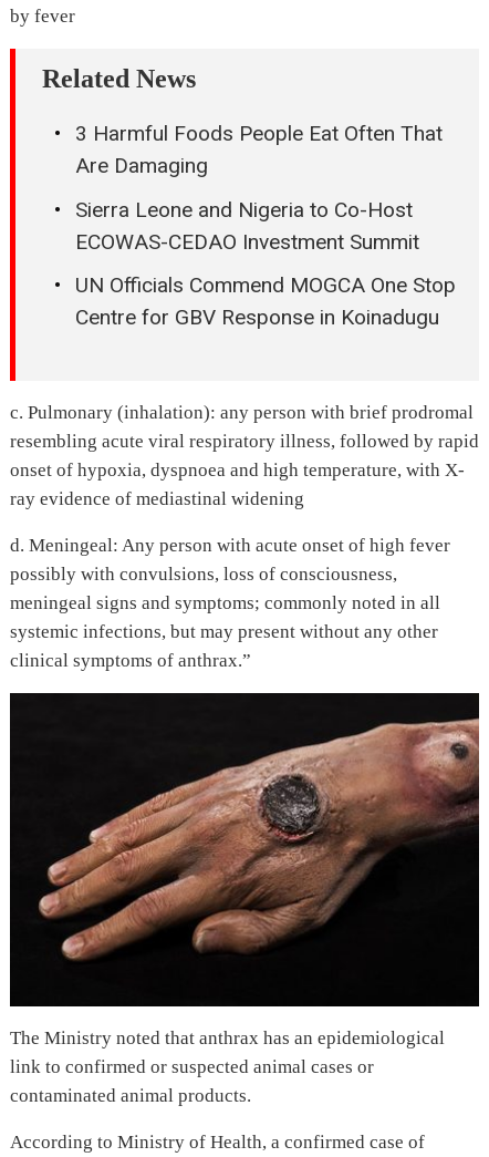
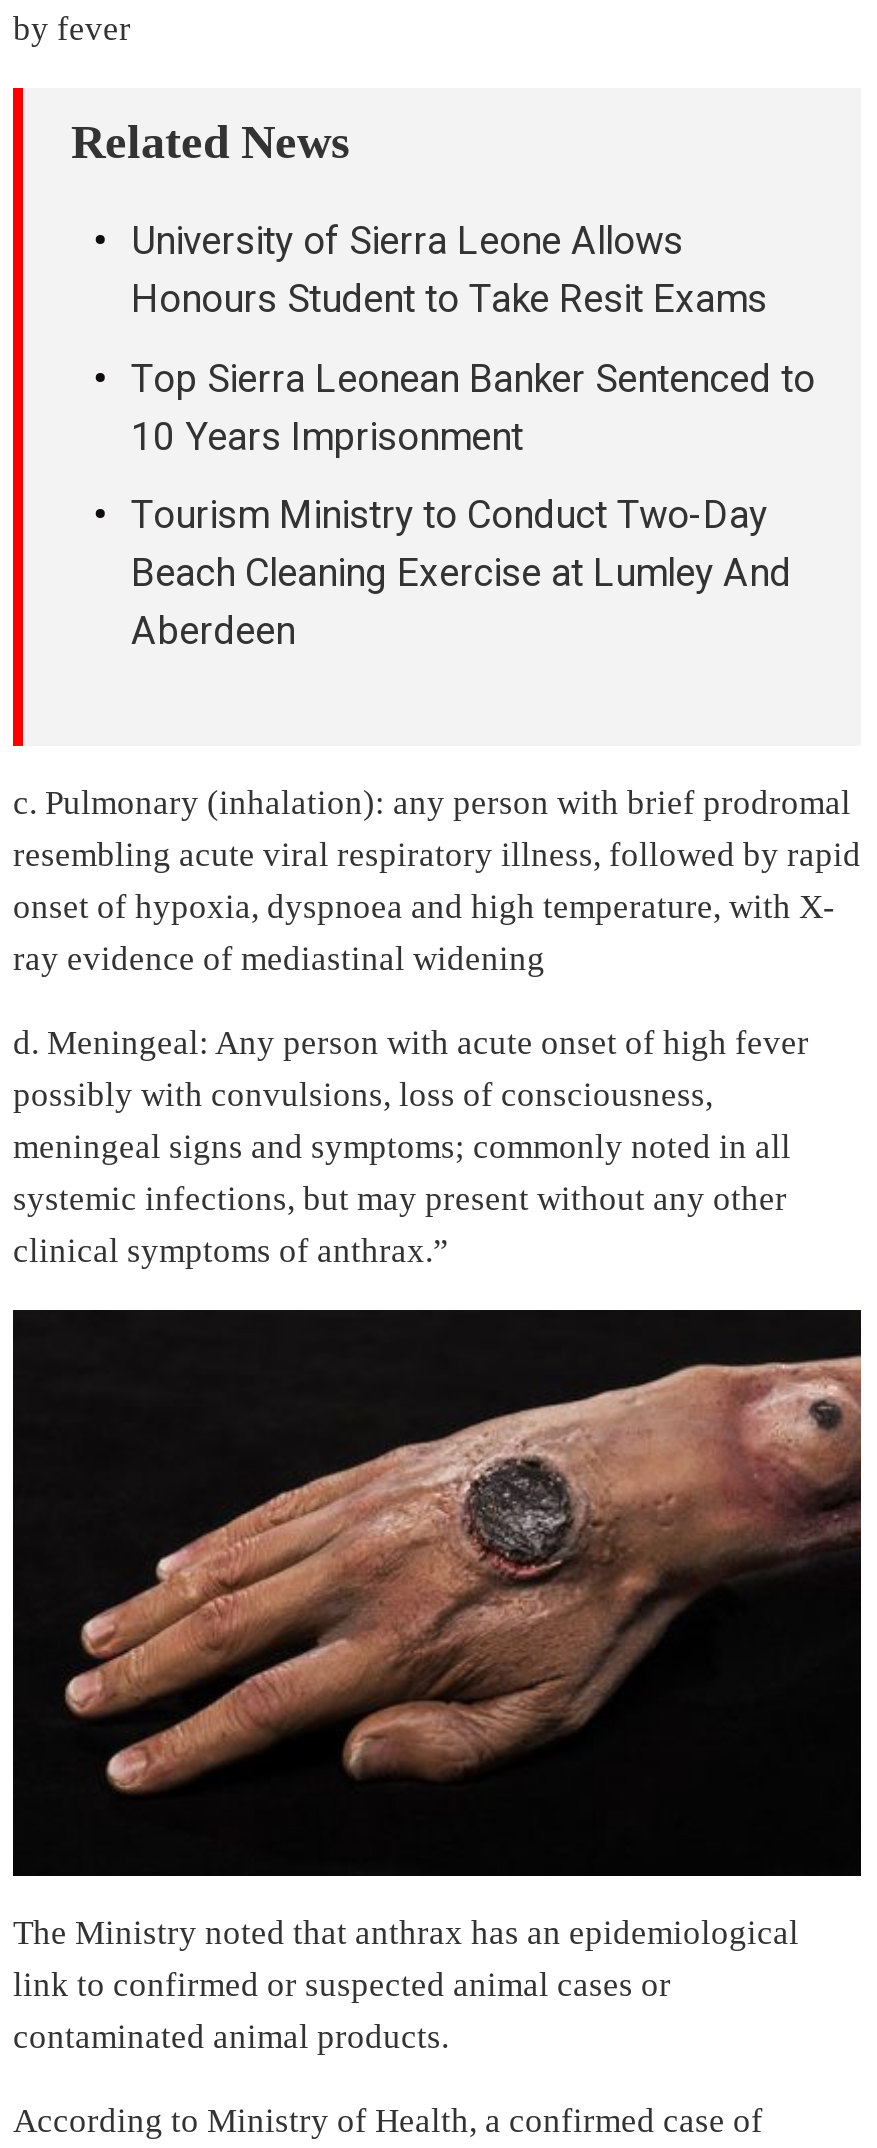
- 3 Harmful Foods People Eat Often That
- Are Damaging
+ University of Sierra Leone Allows
+ Honours Student to Take Resit Exams

- Sierra Leone and Nigeria to Co-Host
- ECOWAS-CEDAO Investment Summit
+ Top Sierra Leonean Banker Sentenced to
+ 10 Years Imprisonment

- UN Officials Commend MOGCA One Stop
- Centre for GBV Response in Koinadugu
+ Tourism Ministry to Conduct Two-Day
+ Beach Cleaning Exercise at Lumley And
+ Aberdeen
